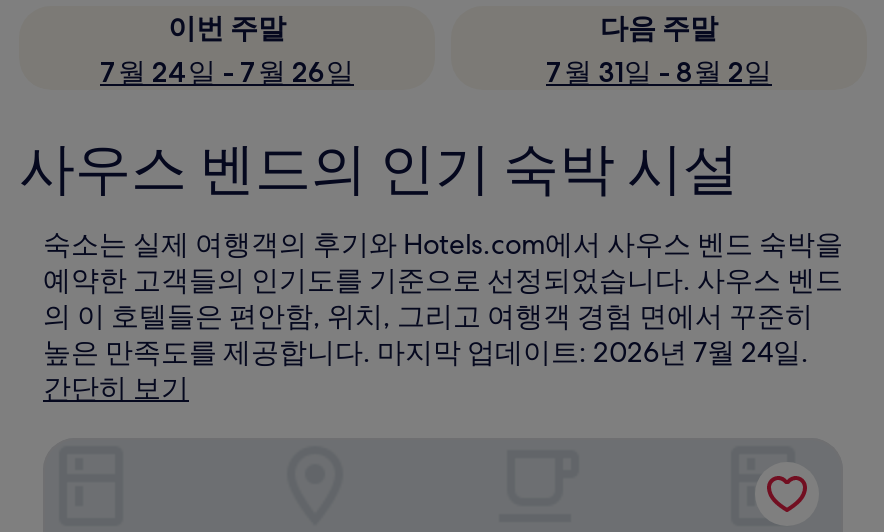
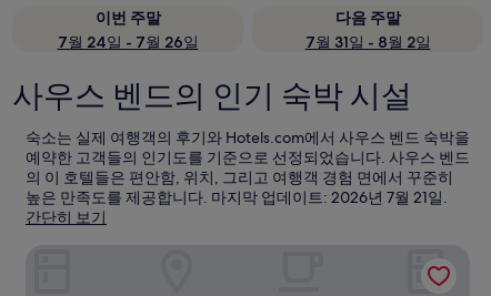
- 높은 만족도를 제공합니다. 마지막 업데이트: 2026년 7월 24일.
+ 높은 만족도를 제공합니다. 마지막 업데이트: 2026년 7월 21일.
